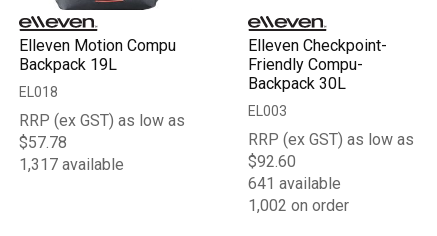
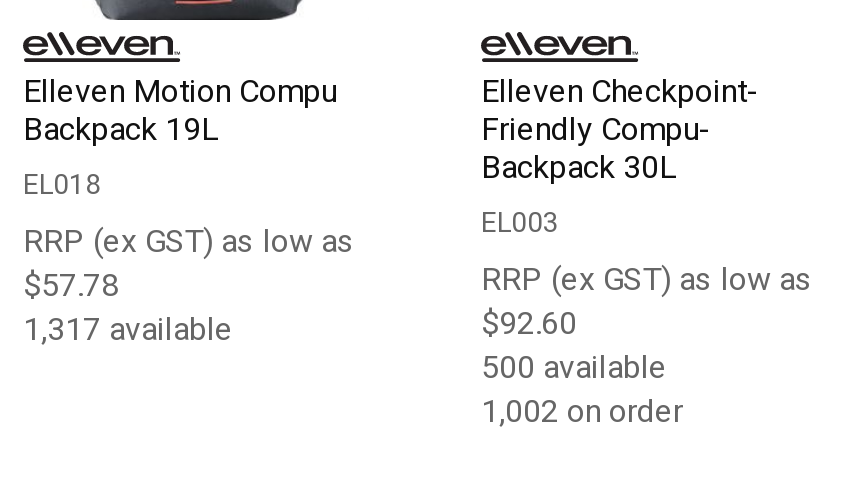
- 641 available
+ 500 available
